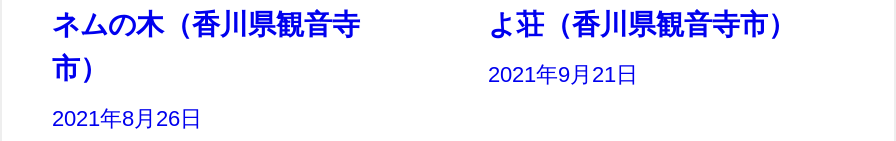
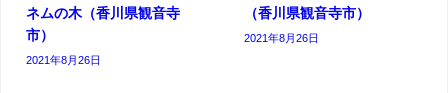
- よ荘（香川県観音寺市）
+ （香川県観音寺市）

- 2021年9月21日
+ 2021年8月26日
